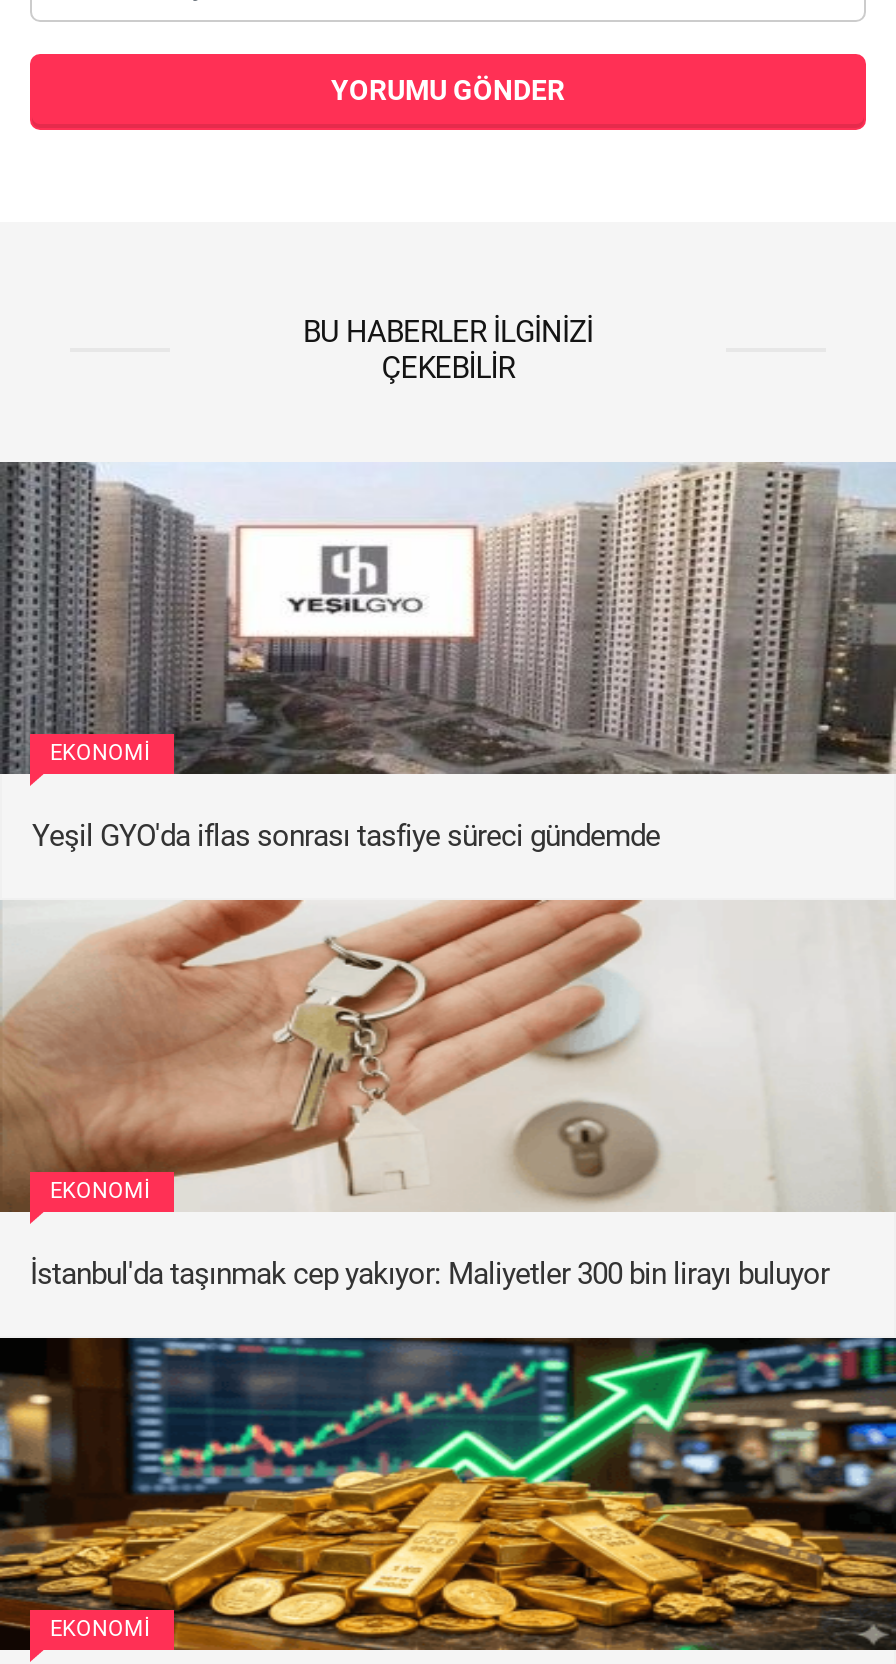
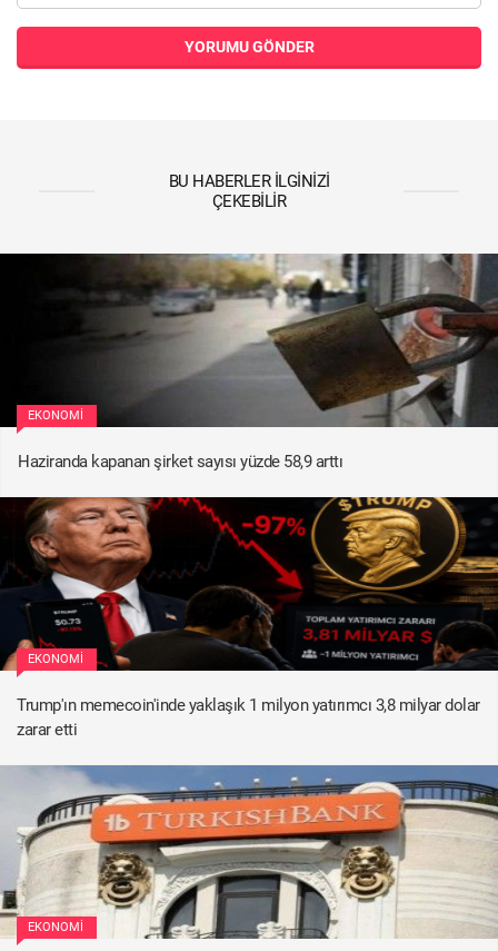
- [image]
- Yeşil GYO'da iflas sonrası tasfiye süreci gündemde
+ [image]
+ Haziranda kapanan şirket sayısı yüzde 58,9 arttı

- [image]
- İstanbul'da taşınmak cep yakıyor: Maliyetler 300 bin lirayı buluyor
+ [image]
+ Trump'ın memecoin'inde yaklaşık 1 milyon yatırımcı 3,8 milyar dolar
+ zarar etti

- [image]
+ [image]
